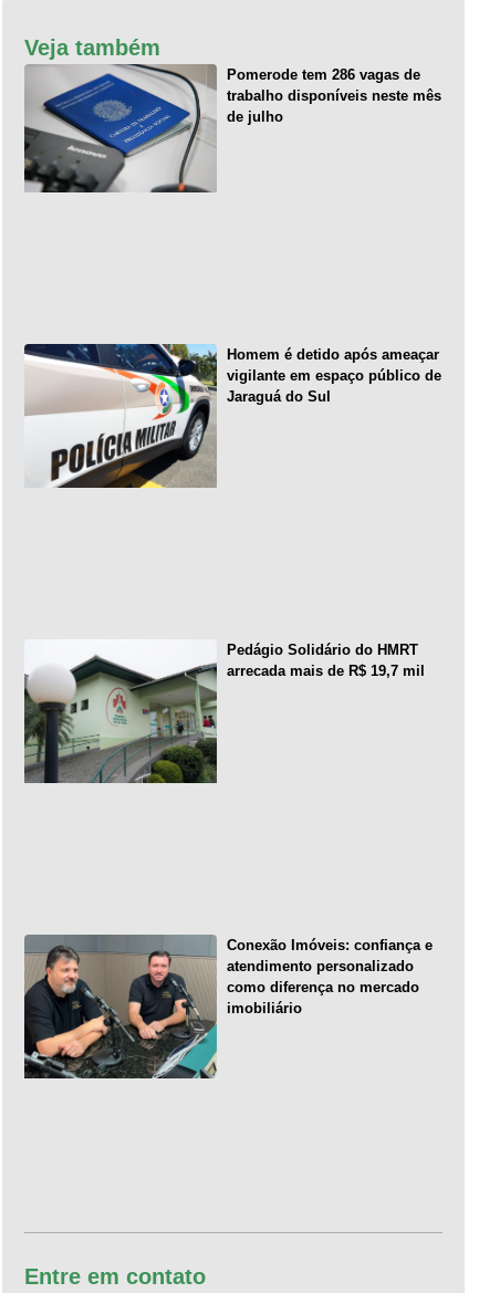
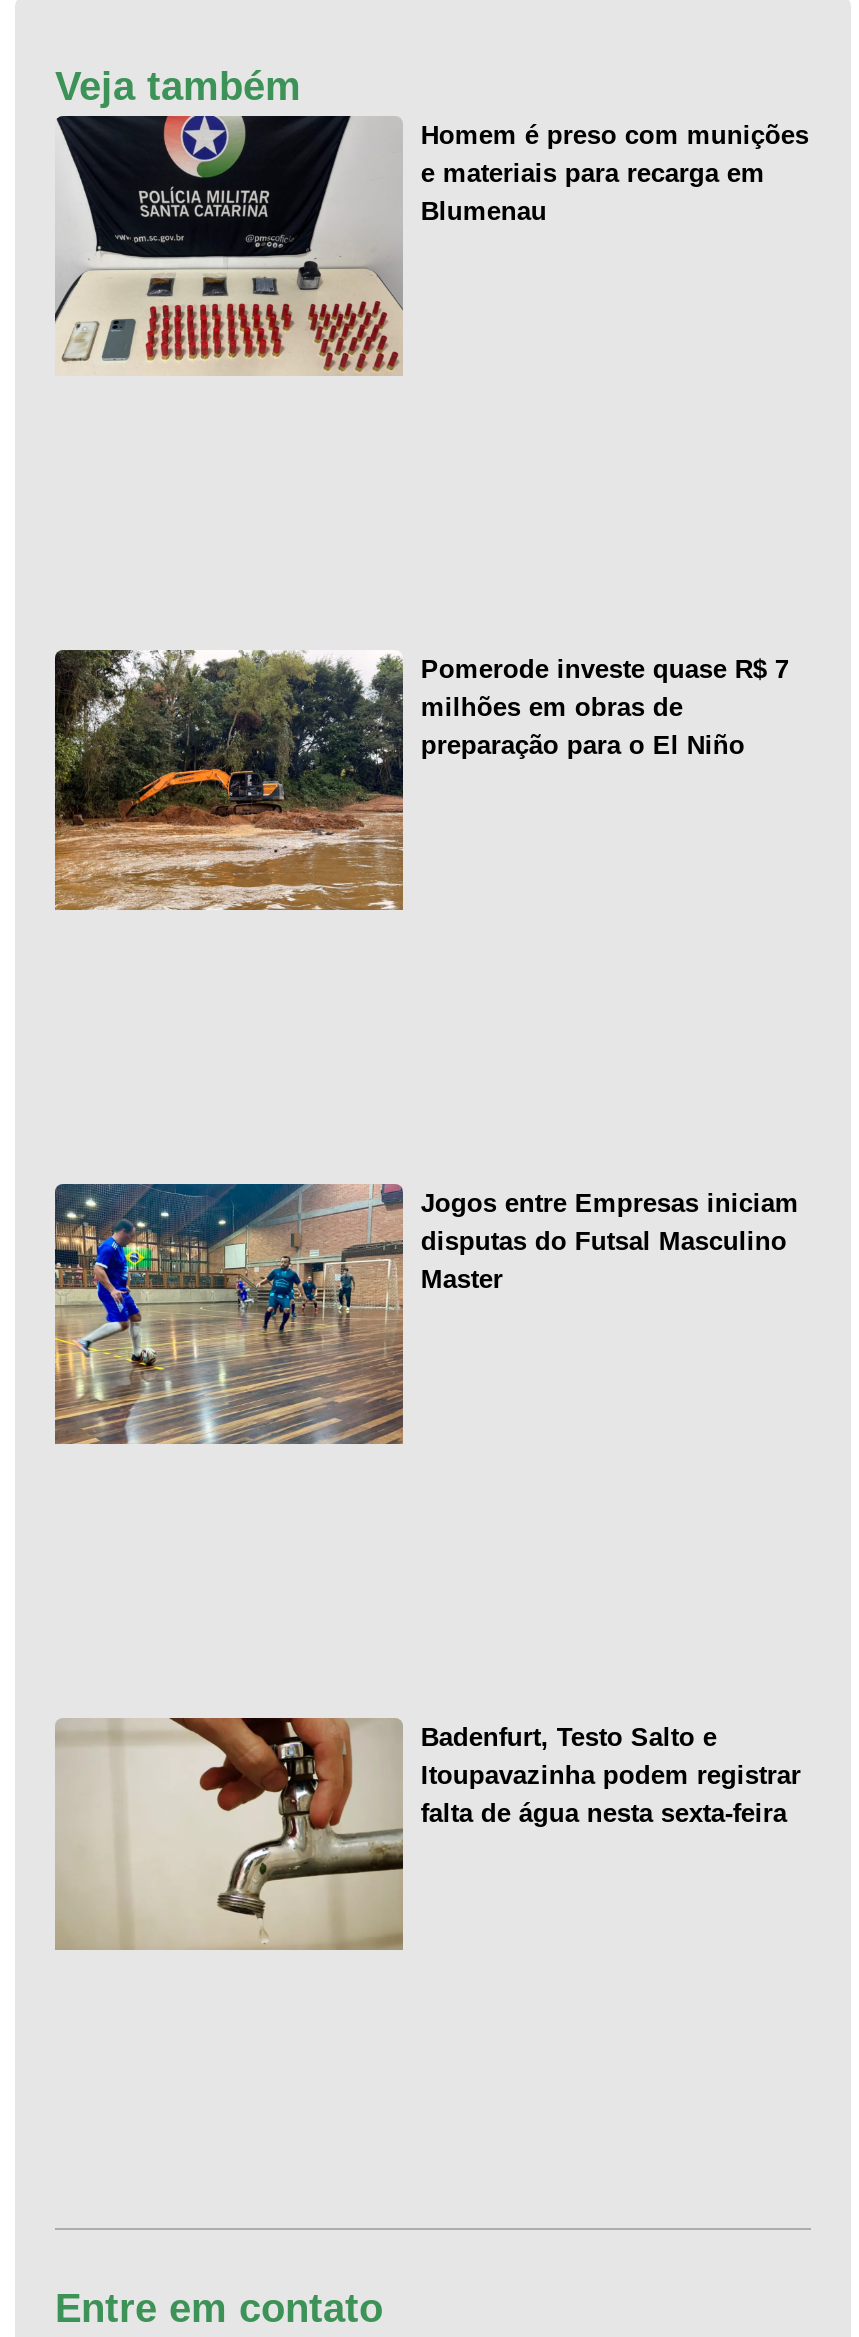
- [image]
- Pomerode tem 286 vagas de
- trabalho disponíveis neste mês
- de julho
+ [image]
+ Homem é preso com munições
+ e materiais para recarga em
+ Blumenau

- [image]
- Homem é detido após ameaçar
- vigilante em espaço público de
- Jaraguá do Sul
+ [image]
+ Pomerode investe quase R$ 7
+ milhões em obras de
+ preparação para o El Niño

- [image]
- Pedágio Solidário do HMRT
- arrecada mais de R$ 19,7 mil
+ [image]
+ Jogos entre Empresas iniciam
+ disputas do Futsal Masculino
+ Master

- [image]
- Conexão Imóveis: confiança e
- atendimento personalizado
- como diferença no mercado
- imobiliário
+ [image]
+ Badenfurt, Testo Salto e
+ Itoupavazinha podem registrar
+ falta de água nesta sexta-feira
